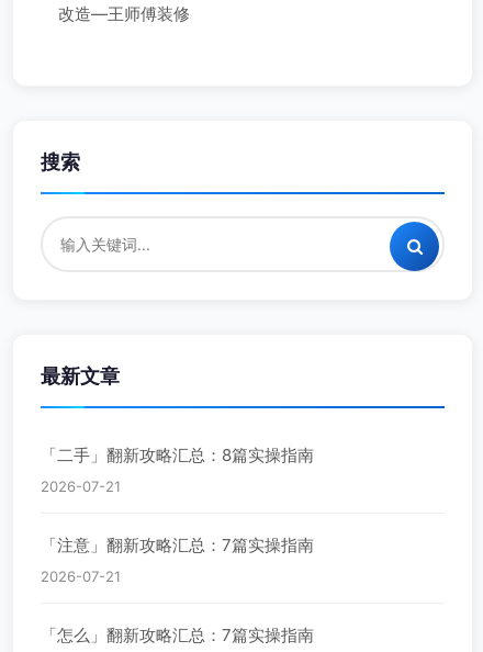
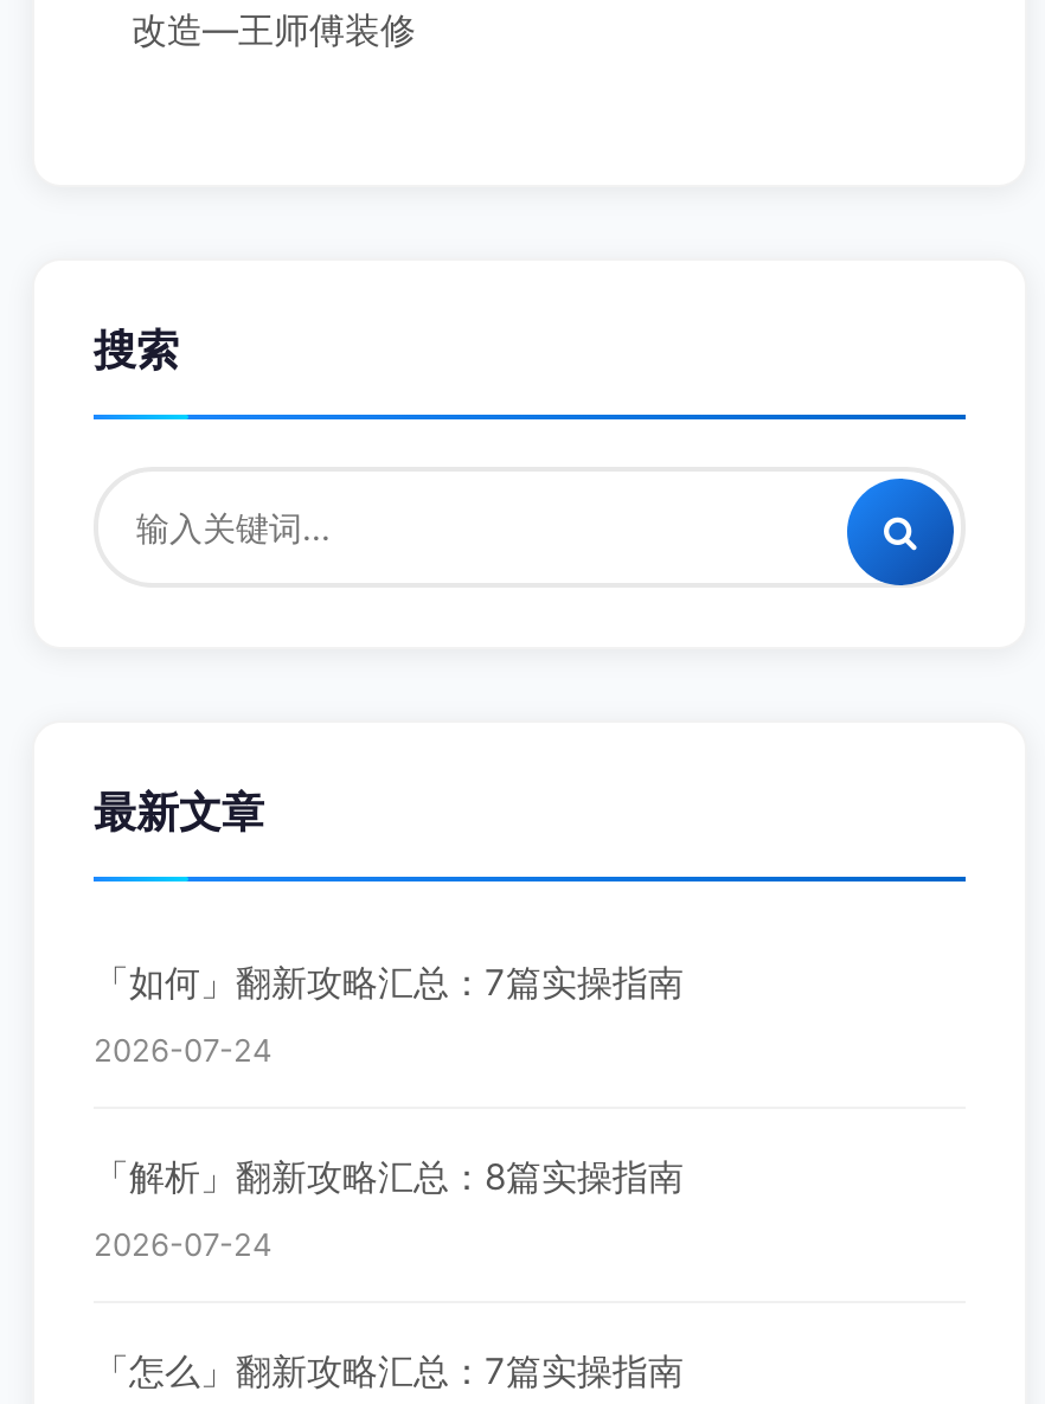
- 「二手」翻新攻略汇总：8篇实操指南
+ 「如何」翻新攻略汇总：7篇实操指南

- 2026-07-21
+ 2026-07-24

- 「注意」翻新攻略汇总：7篇实操指南
+ 「解析」翻新攻略汇总：8篇实操指南

- 2026-07-21
+ 2026-07-24
